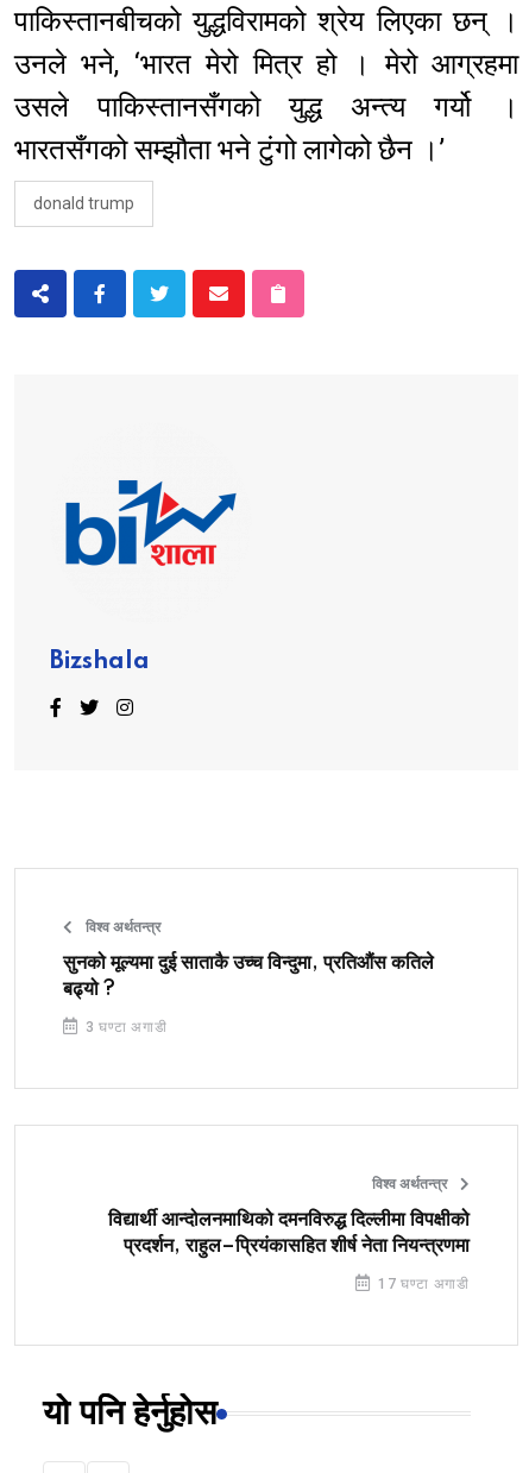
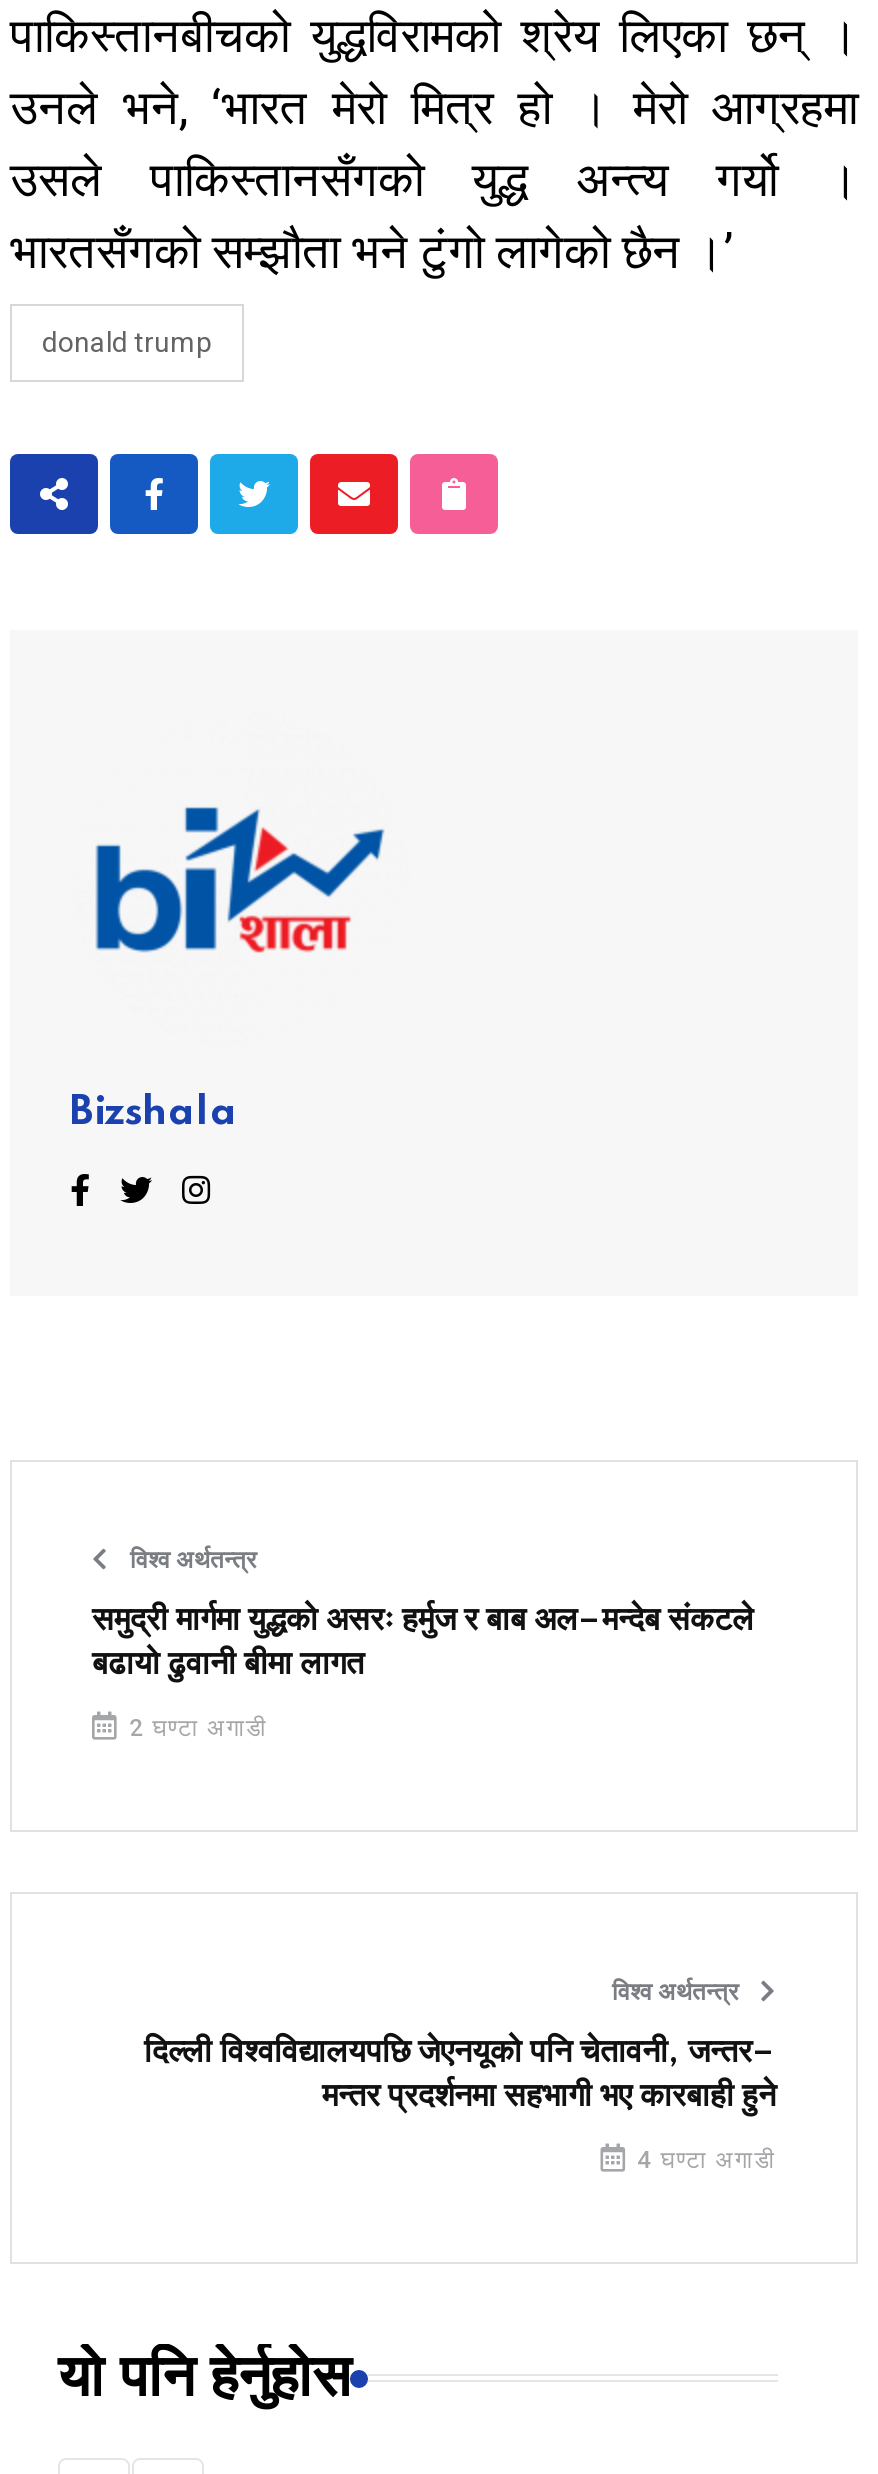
- सुनको मूल्यमा दुई साताकै उच्च विन्दुमा, प्रतिऔंस कतिले
- बढ्यो ?
+ समुद्री मार्गमा युद्धको असरः हर्मुज र बाब अल–मन्देब संकटले
+ बढायो ढुवानी बीमा लागत

- 3 घण्टा अगाडी
+ 2 घण्टा अगाडी

- विद्यार्थी आन्दोलनमाथिको दमनविरुद्ध दिल्लीमा विपक्षीको
- प्रदर्शन, राहुल–प्रियंकासहित शीर्ष नेता नियन्त्रणमा
+ दिल्ली विश्वविद्यालयपछि जेएनयूको पनि चेतावनी, जन्तर–
+ मन्तर प्रदर्शनमा सहभागी भए कारबाही हुने

- 17 घण्टा अगाडी
+ 4 घण्टा अगाडी
